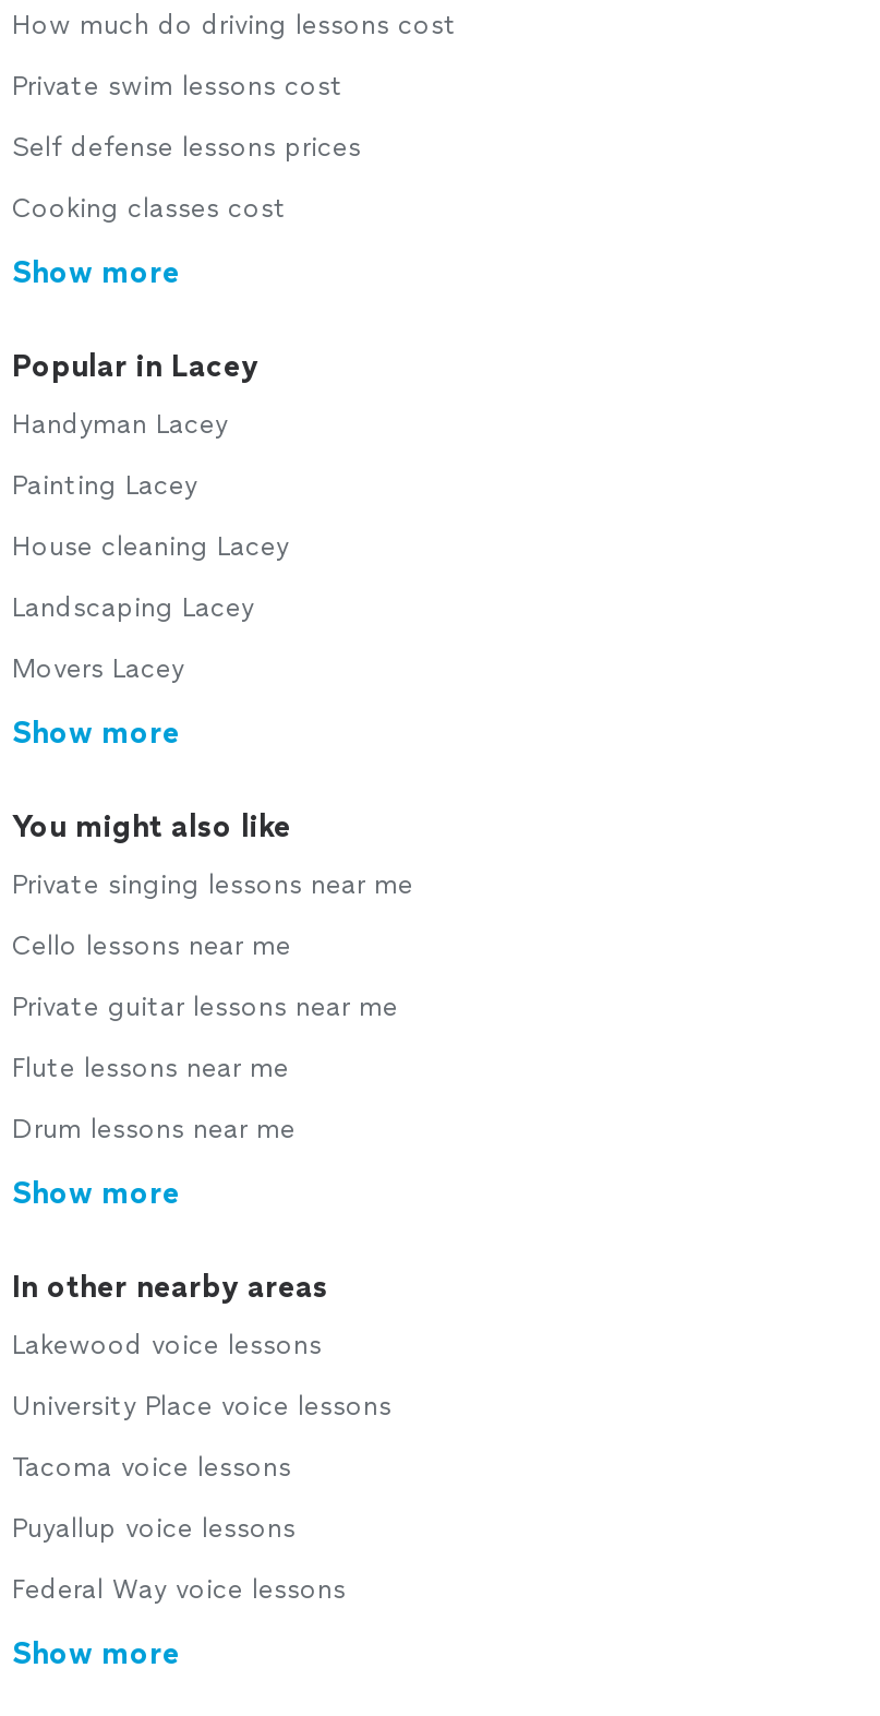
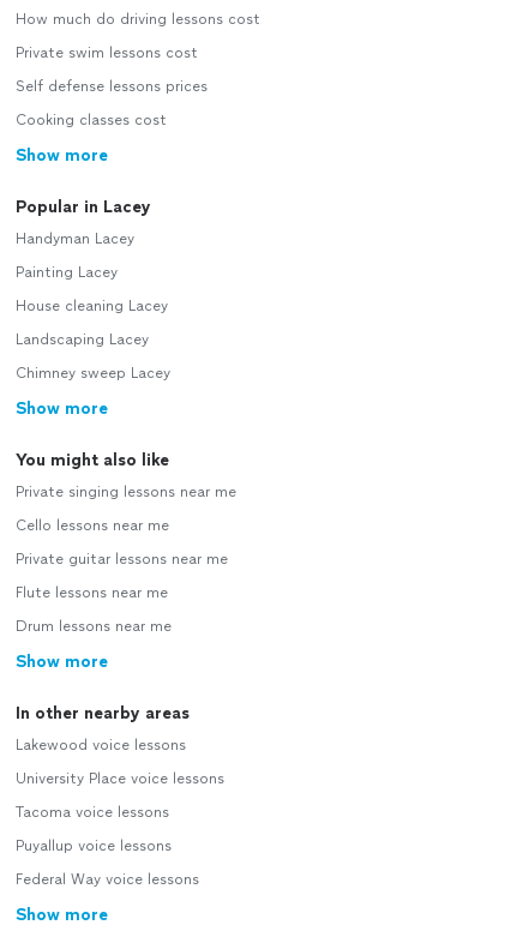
- Movers Lacey
+ Chimney sweep Lacey
